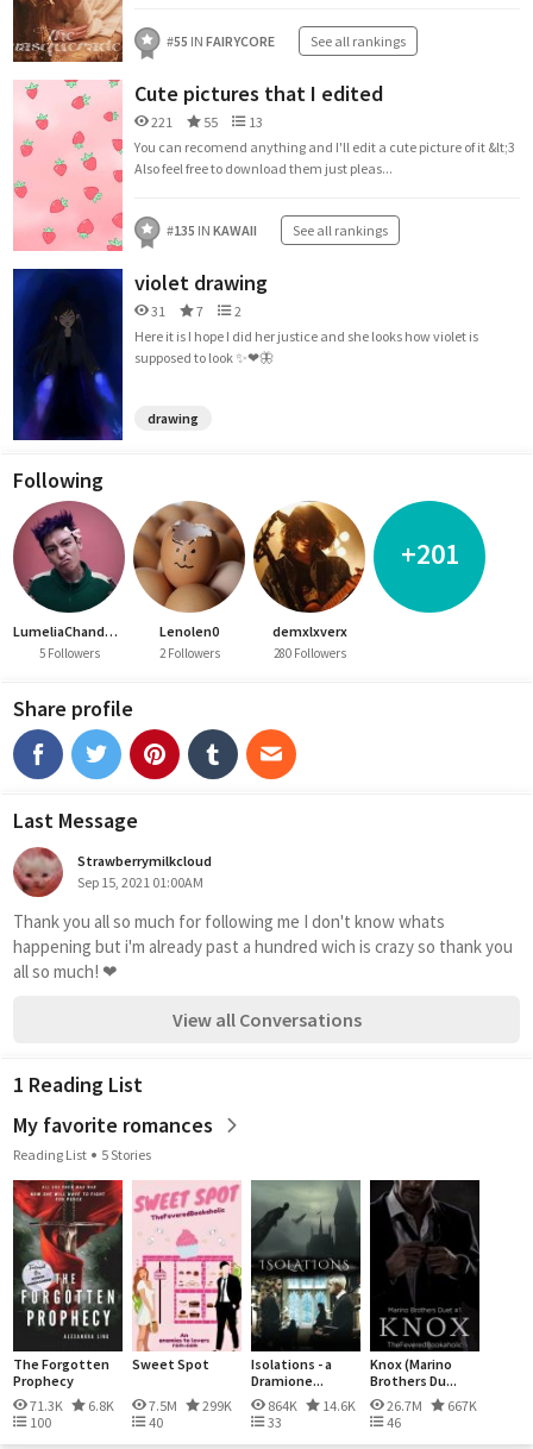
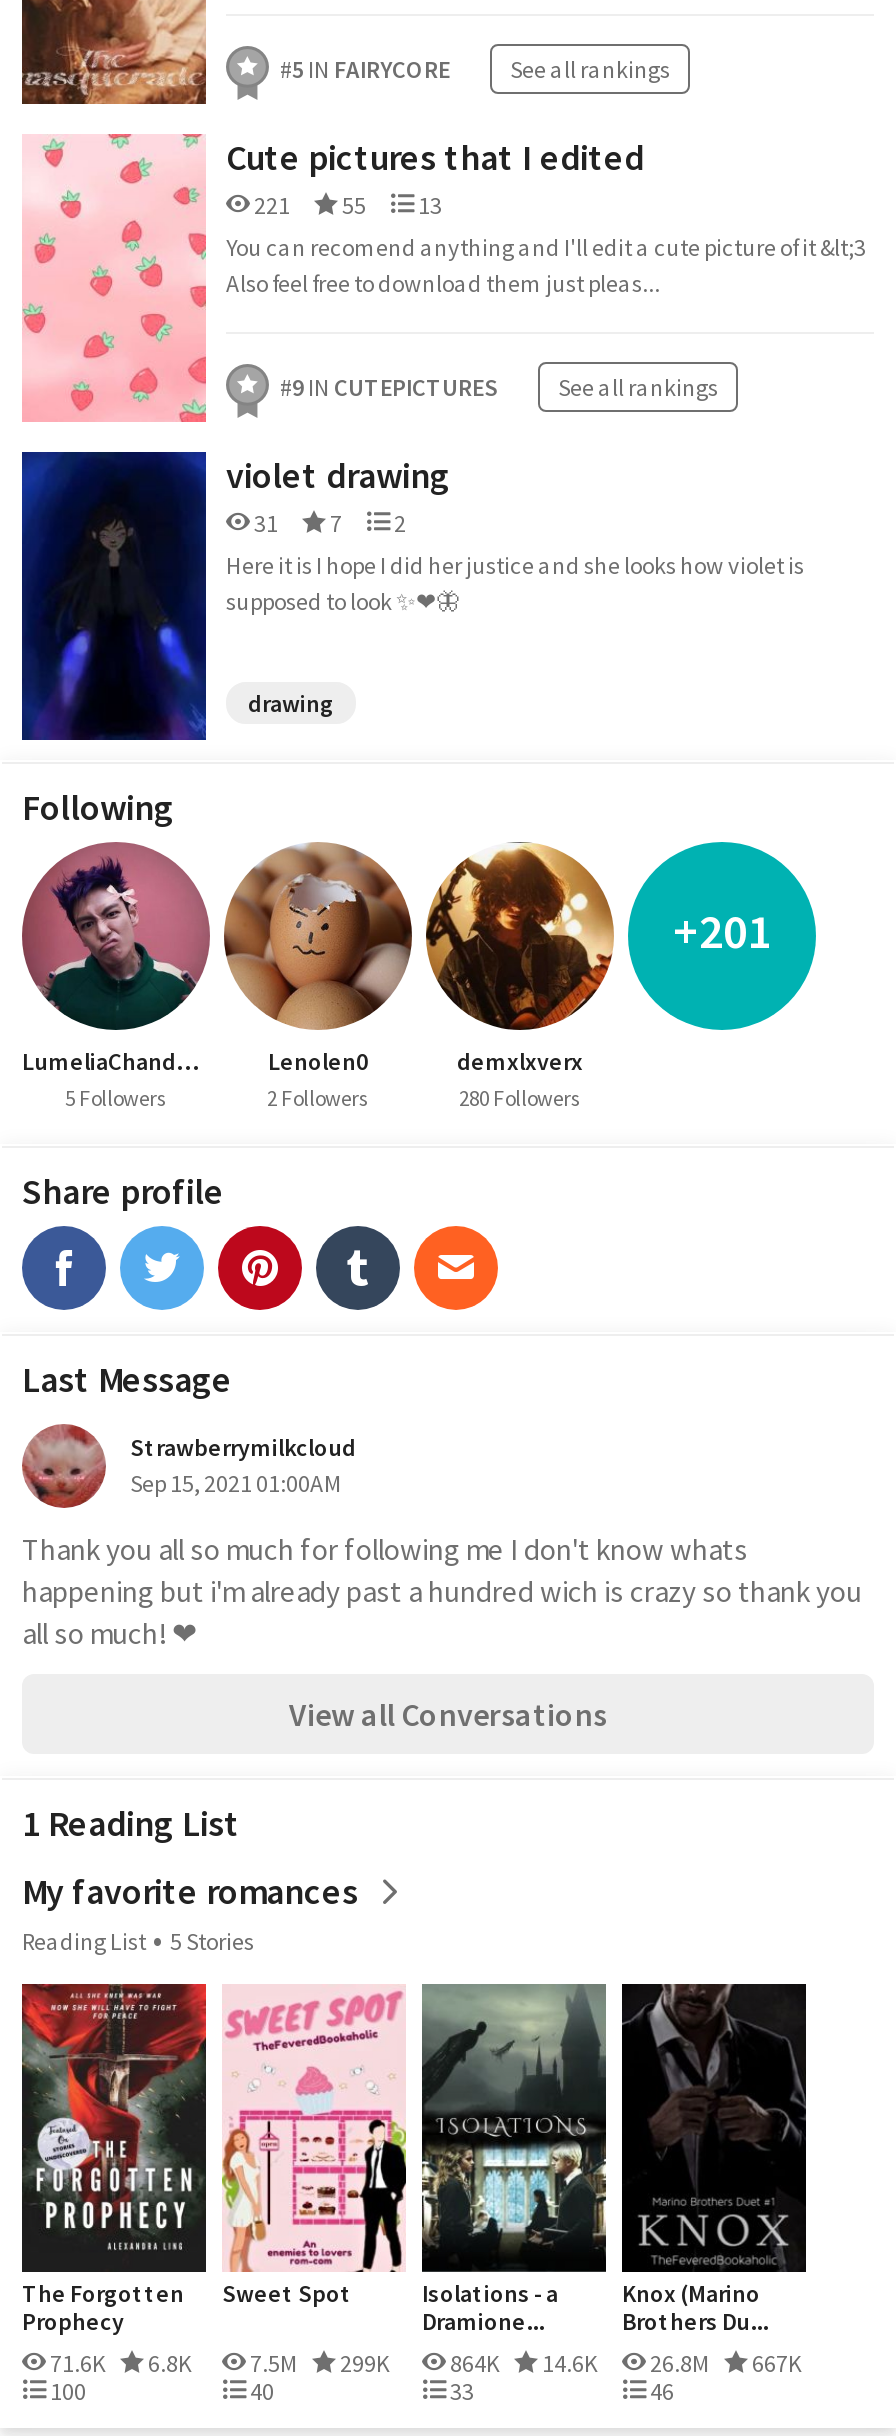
- #55 IN FAIRYCORE See all rankings
+ #5 IN FAIRYCORE See all rankings

- #135 IN KAWAII
+ #9 IN CUTEPICTURES

- 71.3K
+ 71.6K

- 26.7M
+ 26.8M
